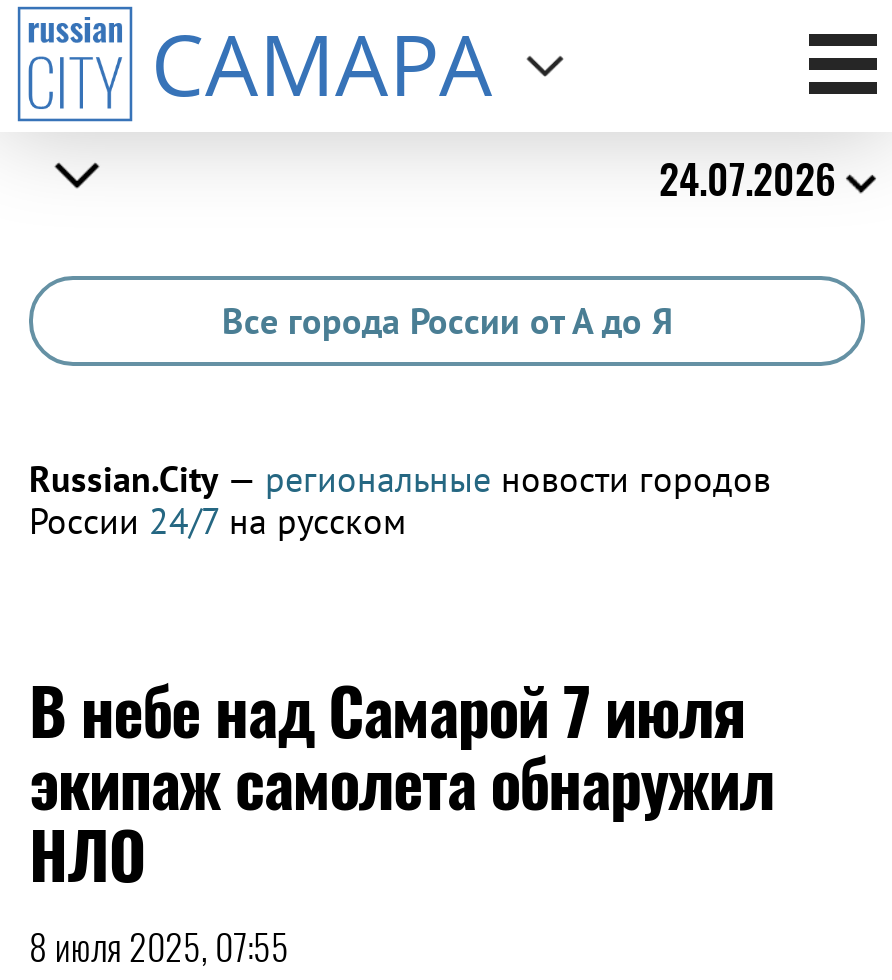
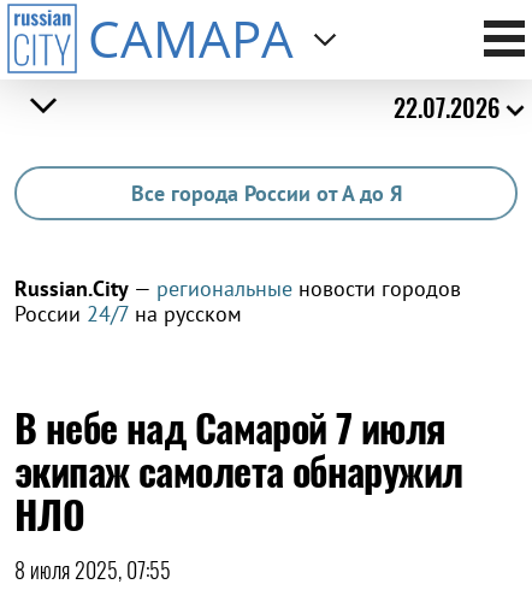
- 24.07.2026
+ 22.07.2026
